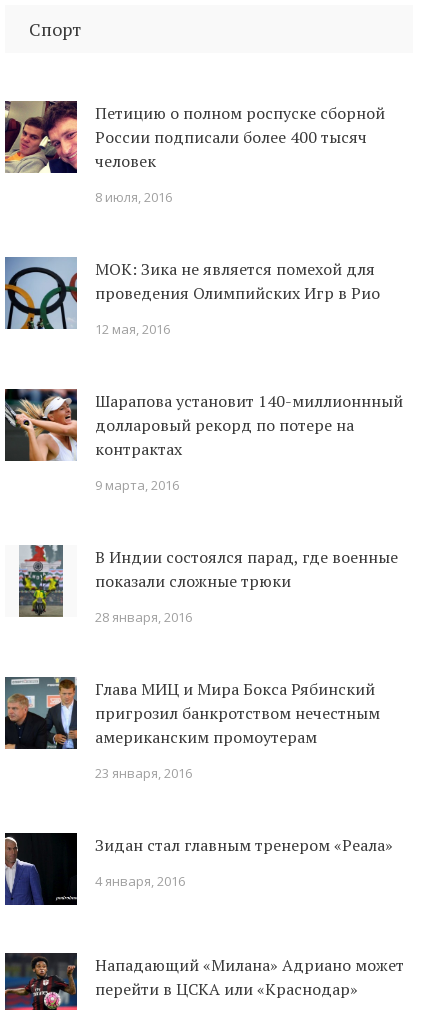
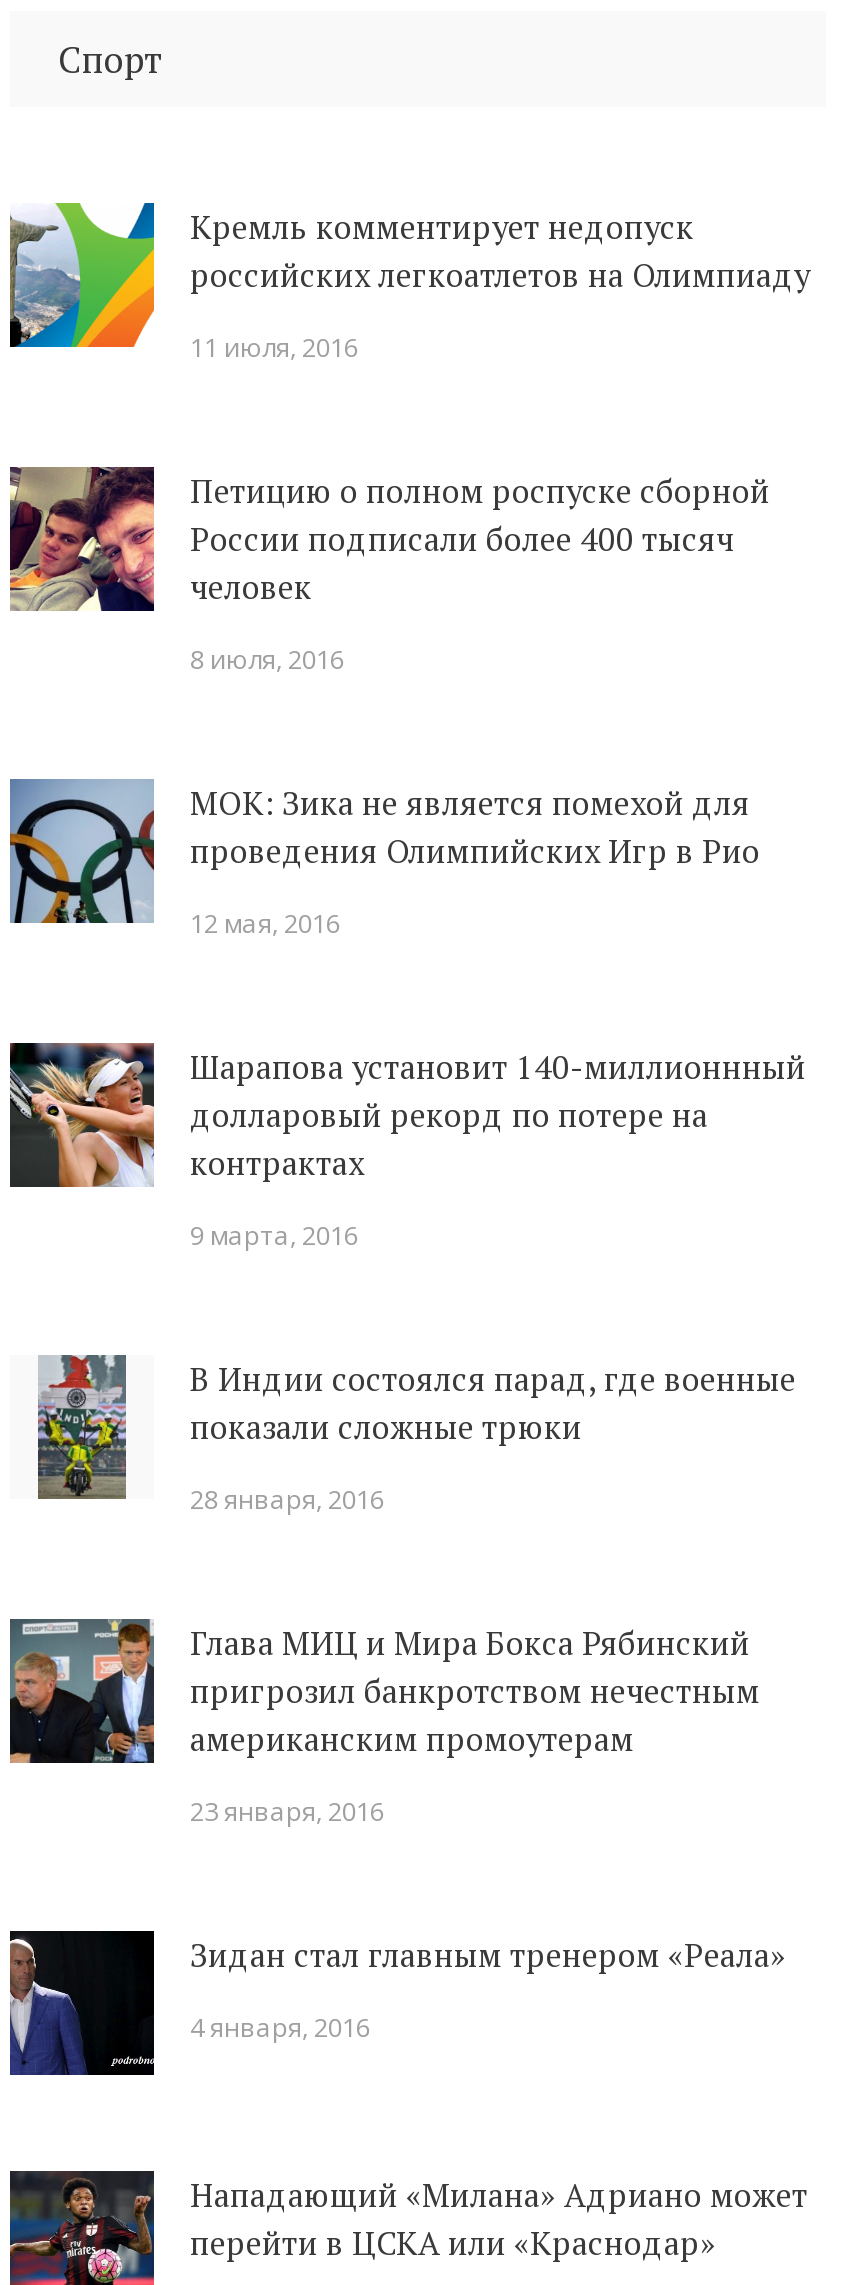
+ [image]
+ Кремль комментирует недопуск
+ российских легкоатлетов на Олимпиаду
+ 11 июля, 2016
